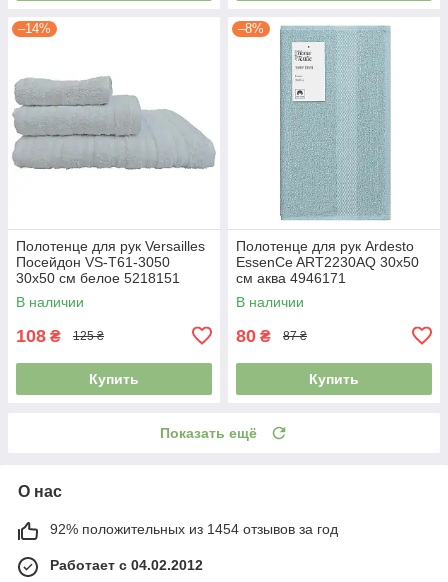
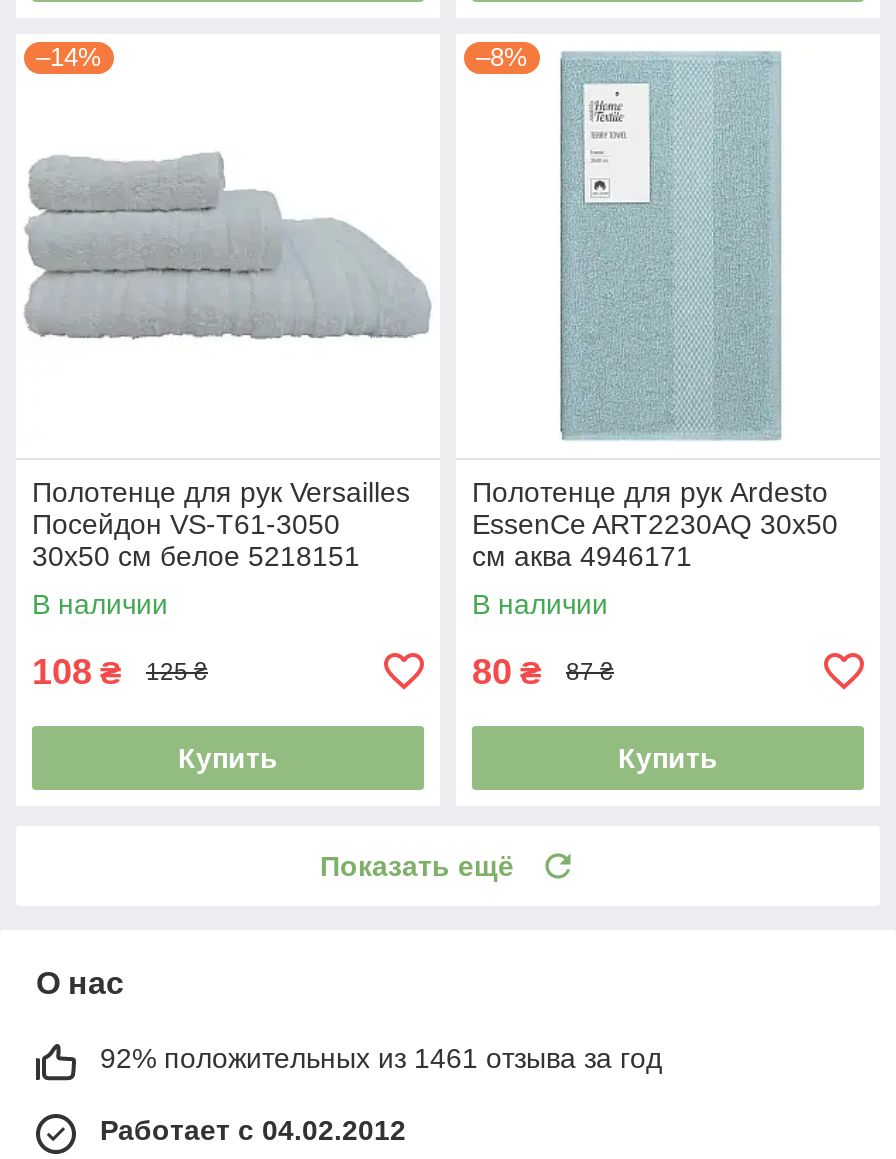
- 92% положительных из 1454 отзывов за год
+ 92% положительных из 1461 отзыва за год
